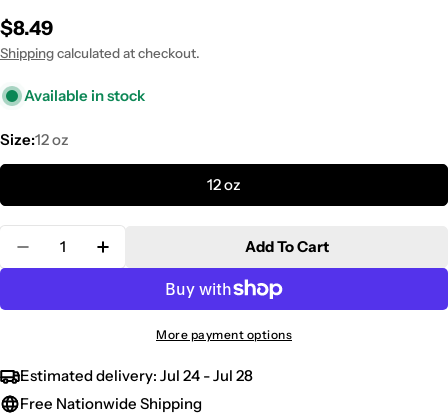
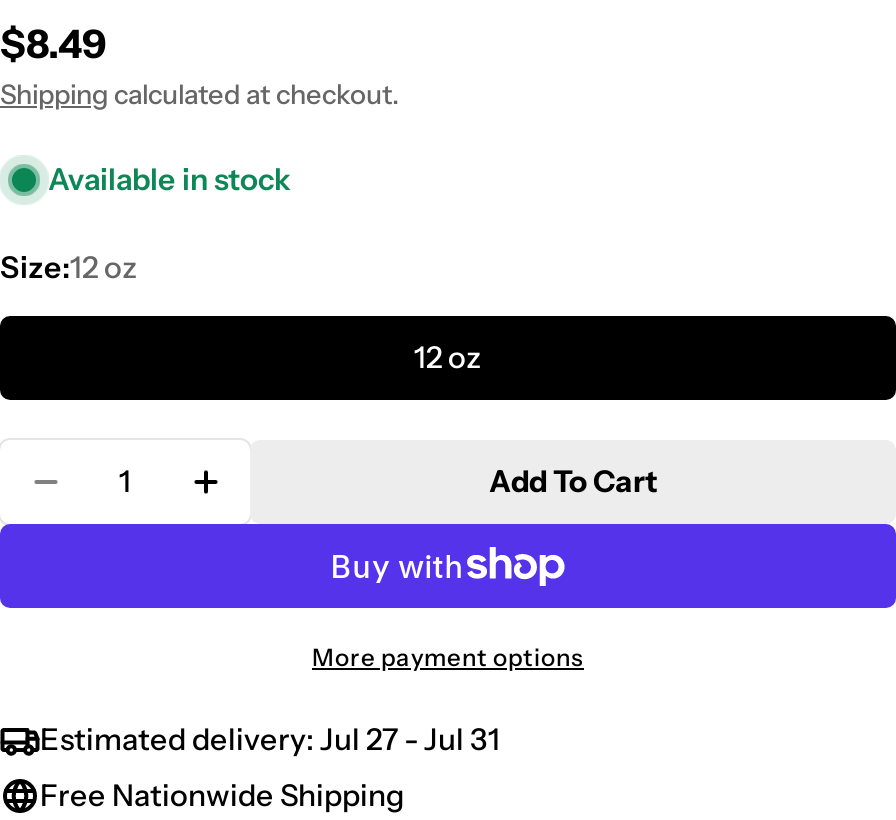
- Estimated delivery: Jul 24 - Jul 28
+ Estimated delivery: Jul 27 - Jul 31
